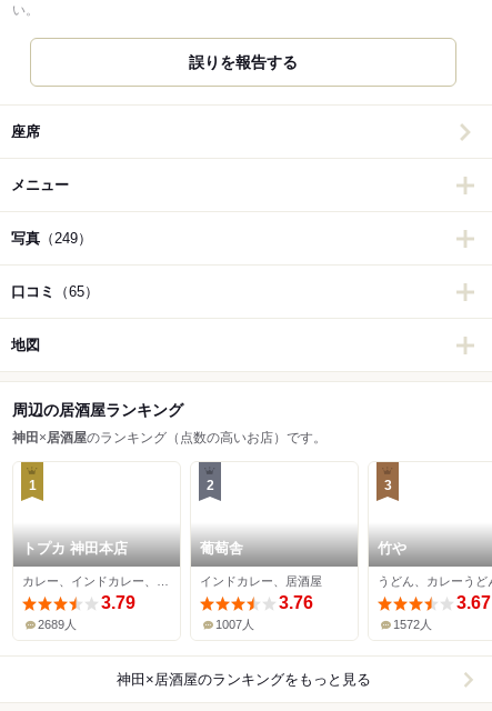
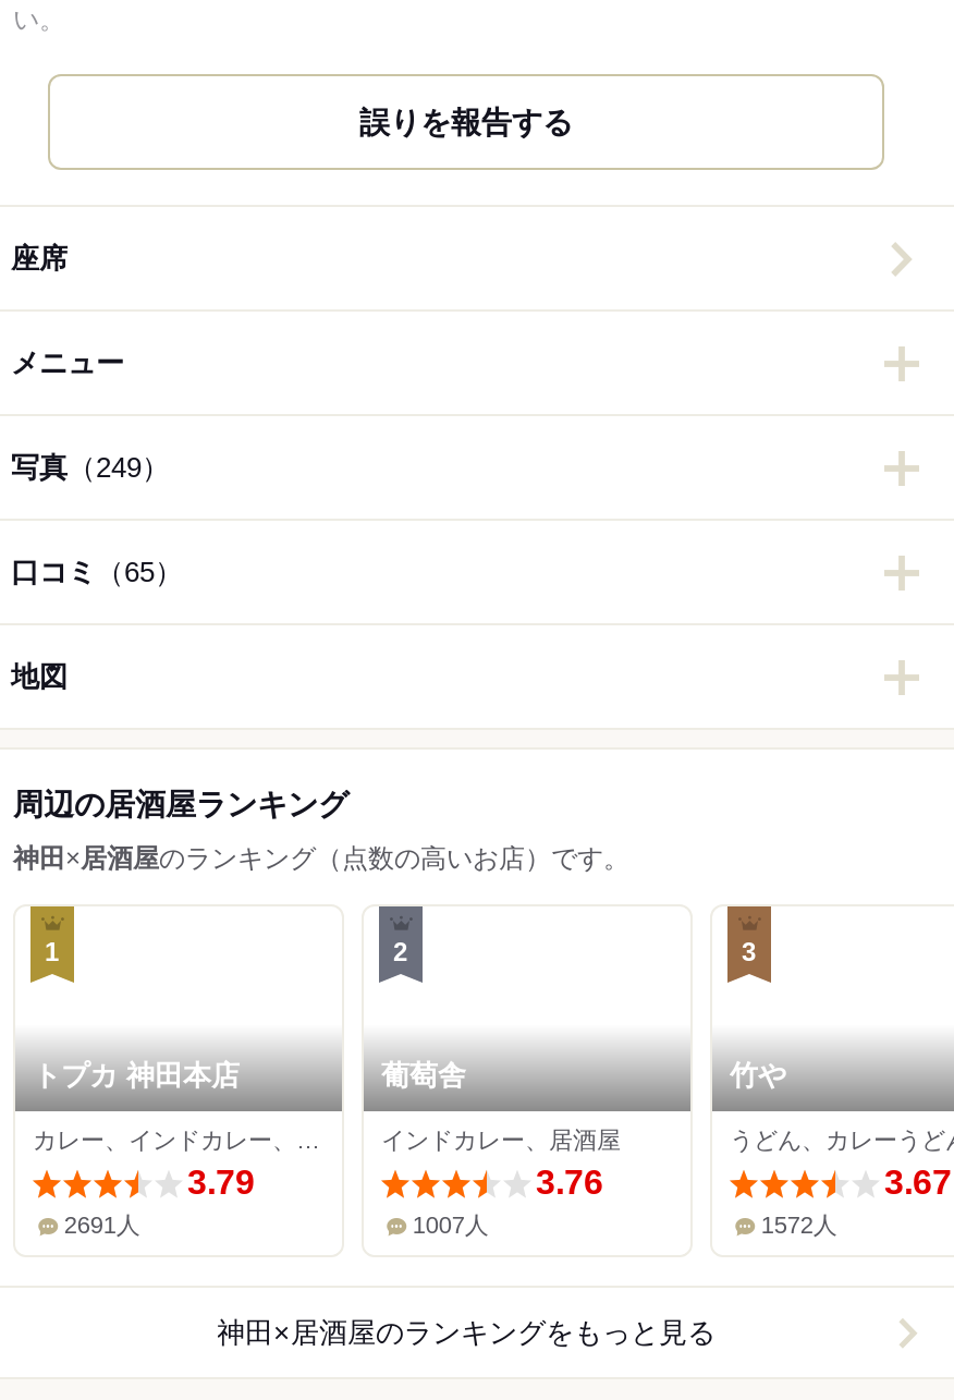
- 2689人
+ 2691人
